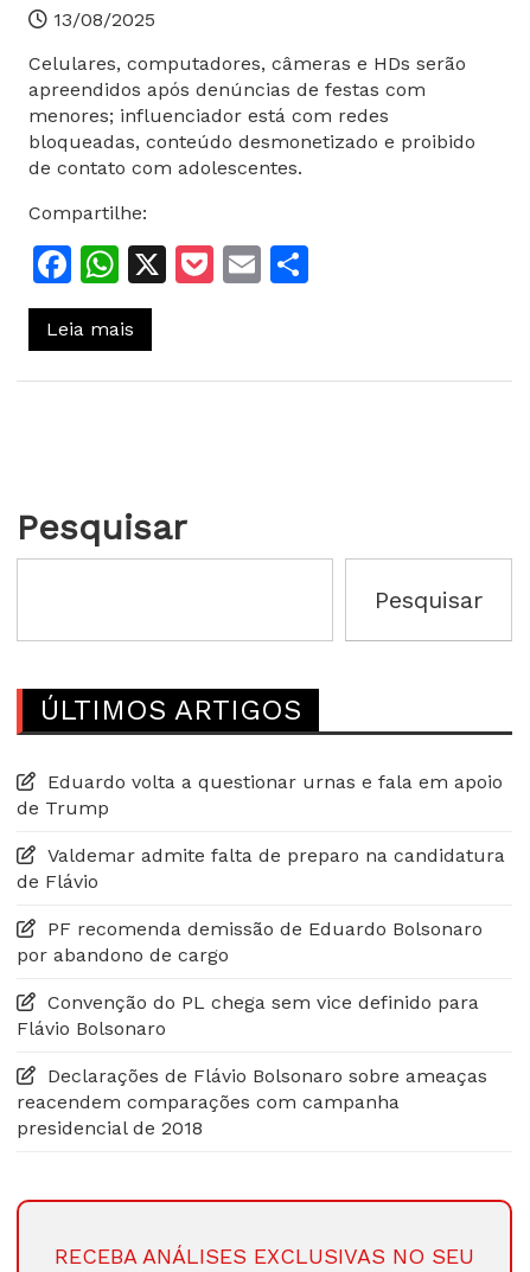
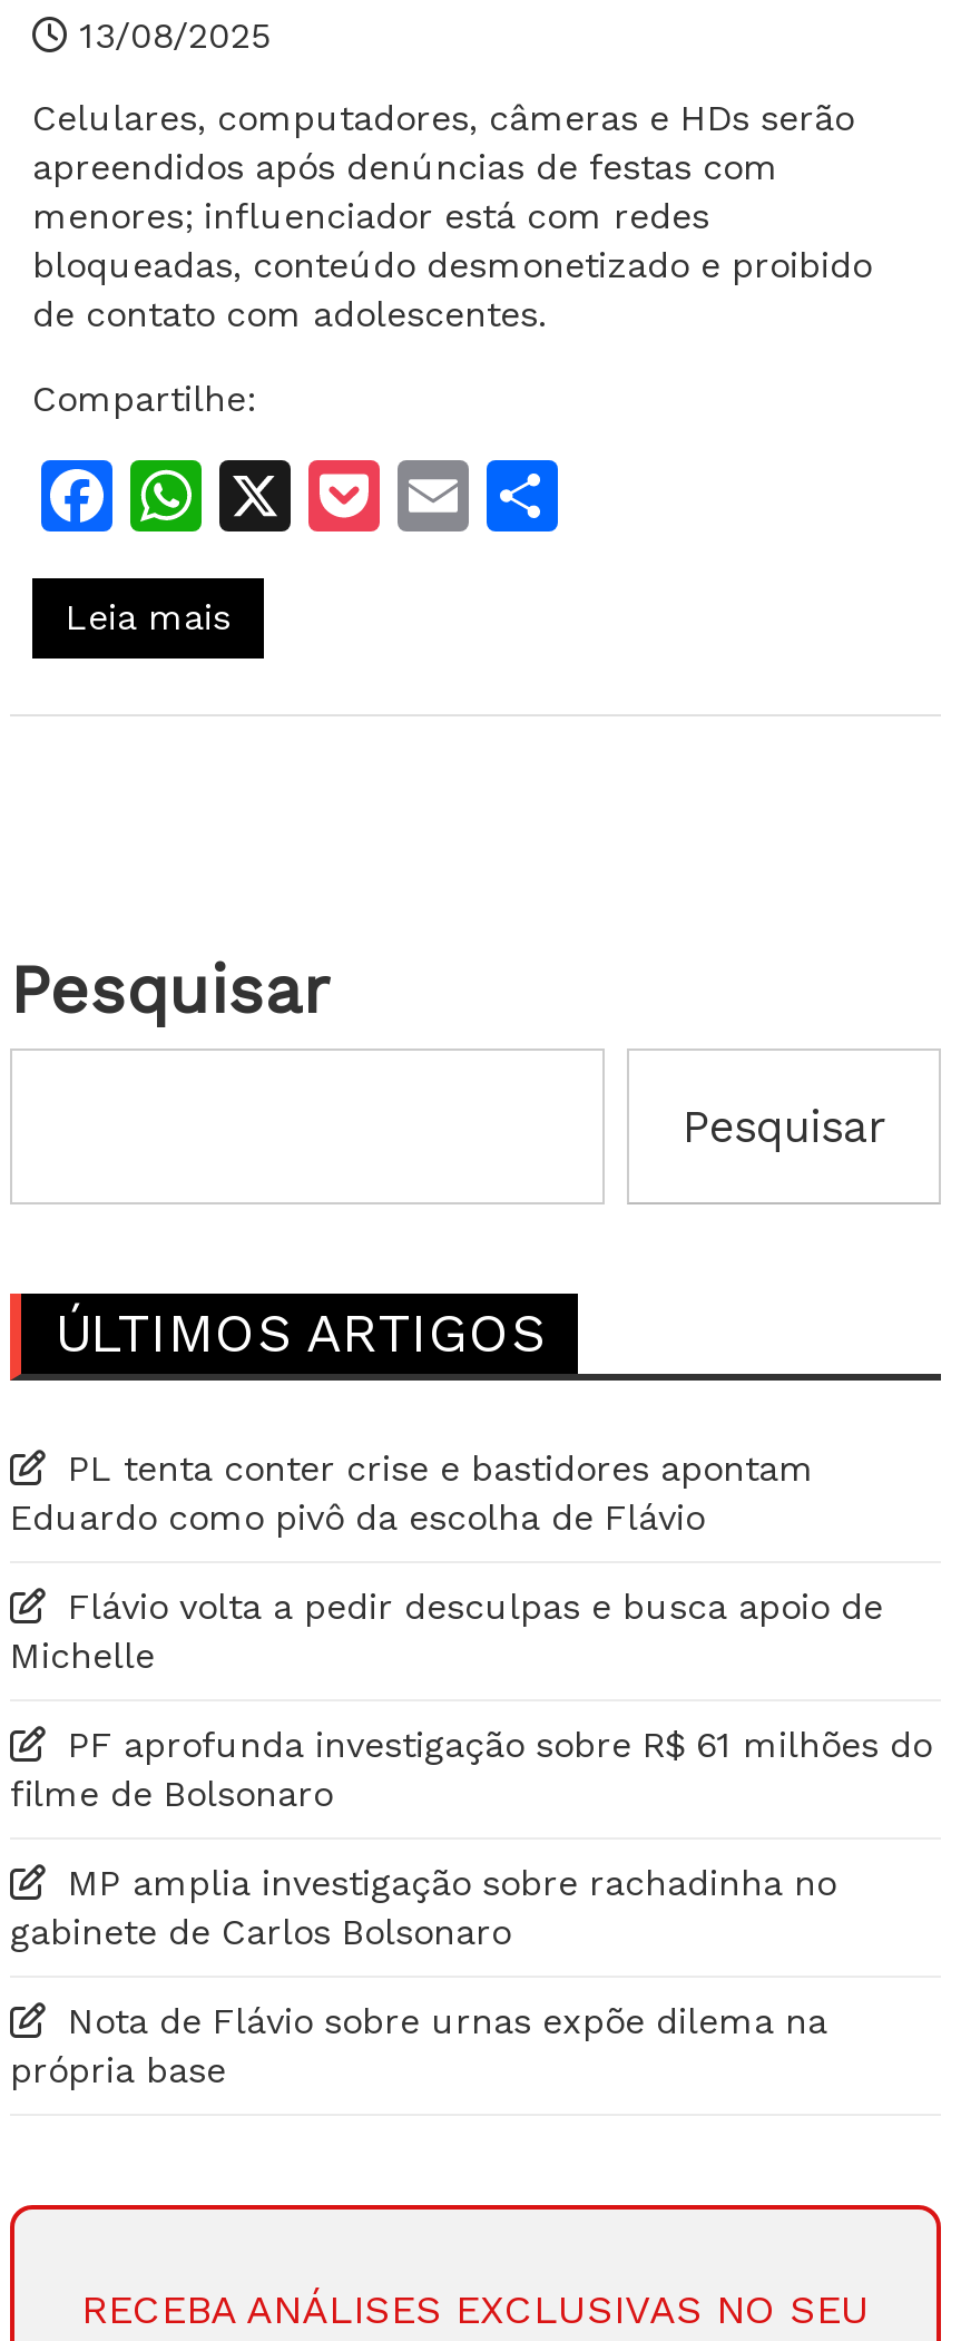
- Eduardo volta a questionar urnas e fala em apoio
- de Trump
+ PL tenta conter crise e bastidores apontam
+ Eduardo como pivô da escolha de Flávio

- Valdemar admite falta de preparo na candidatura
- de Flávio
+ Flávio volta a pedir desculpas e busca apoio de
+ Michelle

- PF recomenda demissão de Eduardo Bolsonaro
- por abandono de cargo
+ PF aprofunda investigação sobre R$ 61 milhões do
+ filme de Bolsonaro

- Convenção do PL chega sem vice definido para
- Flávio Bolsonaro
+ MP amplia investigação sobre rachadinha no
+ gabinete de Carlos Bolsonaro

- Declarações de Flávio Bolsonaro sobre ameaças
- reacendem comparações com campanha
- presidencial de 2018
+ Nota de Flávio sobre urnas expõe dilema na
+ própria base
